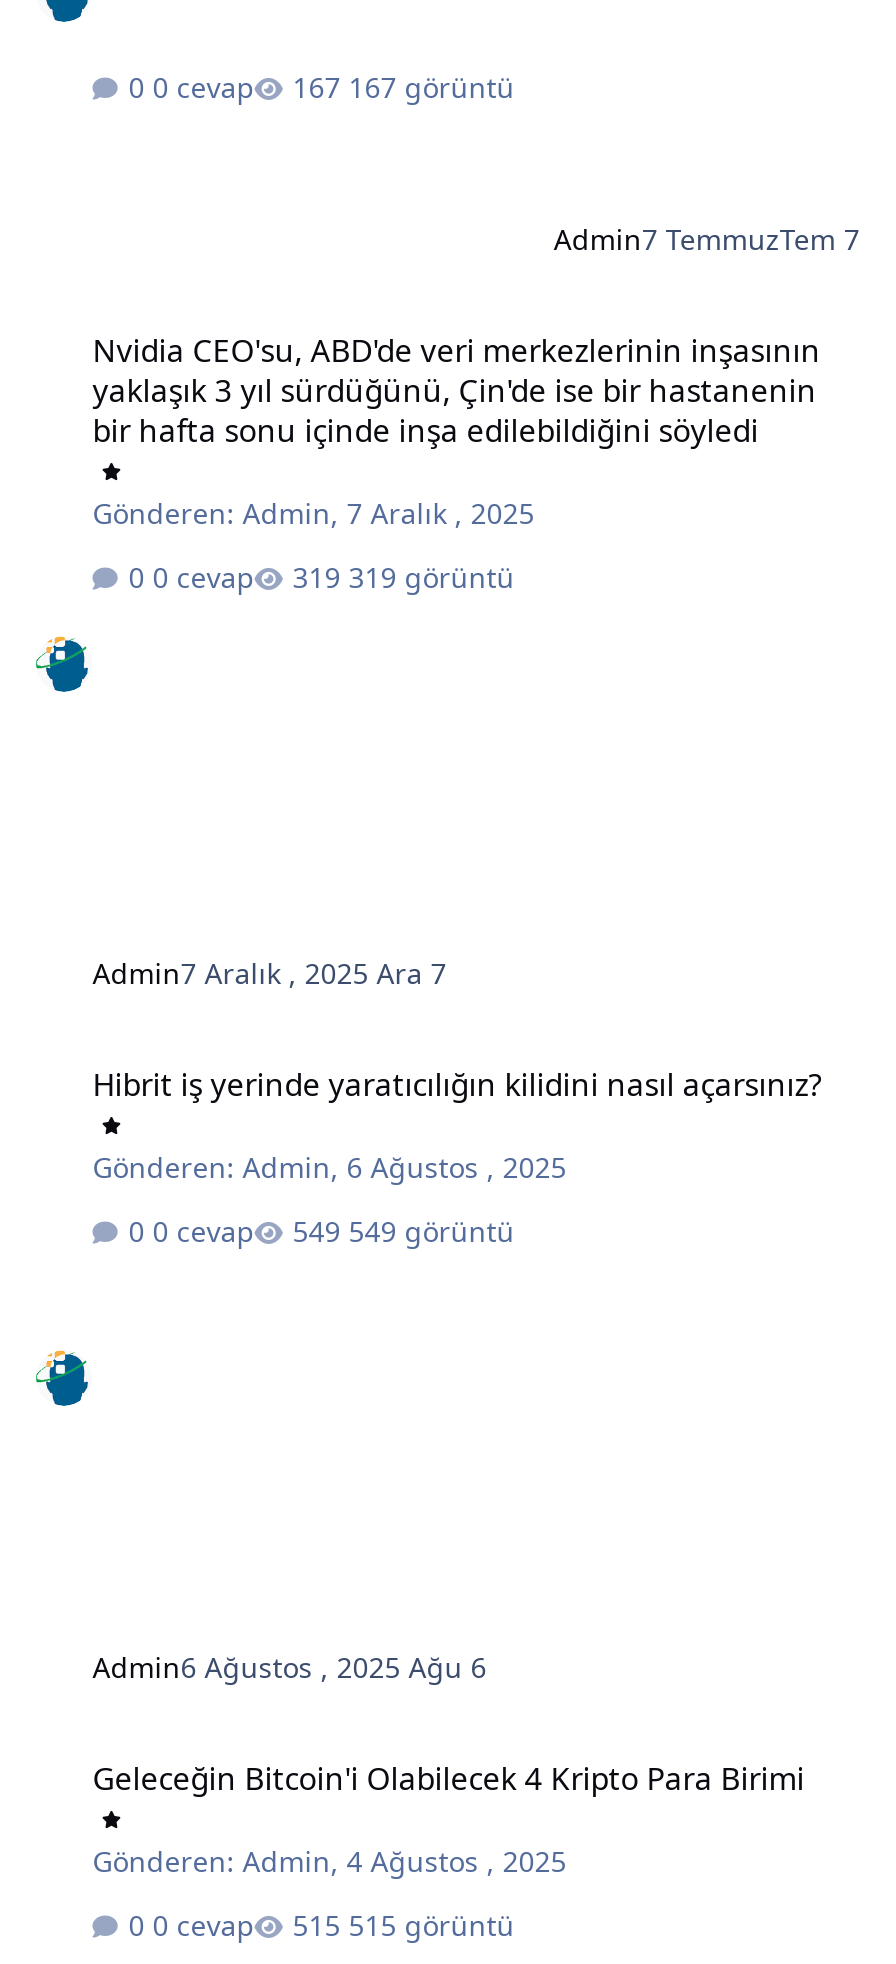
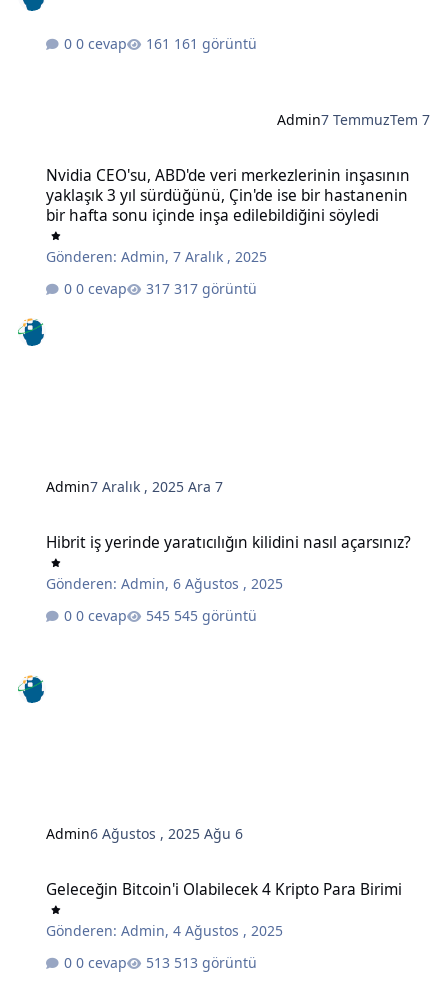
- 167 görüntü
+ 161 görüntü

- 319 görüntü
+ 317 görüntü

- 549 görüntü
+ 545 görüntü

- 515 görüntü
+ 513 görüntü
